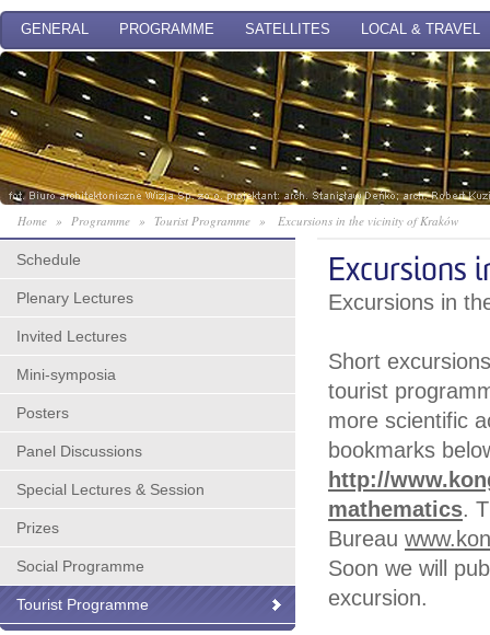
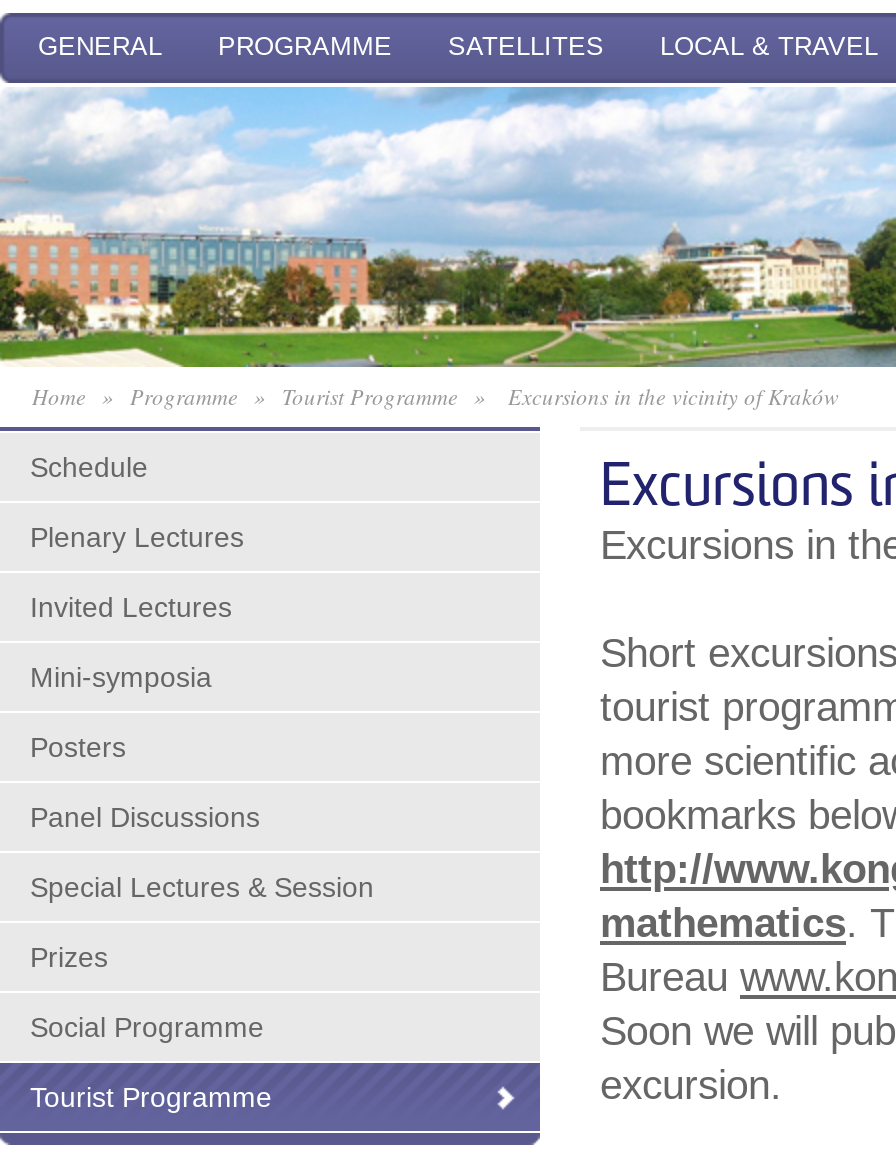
- [image]
+ [image]
